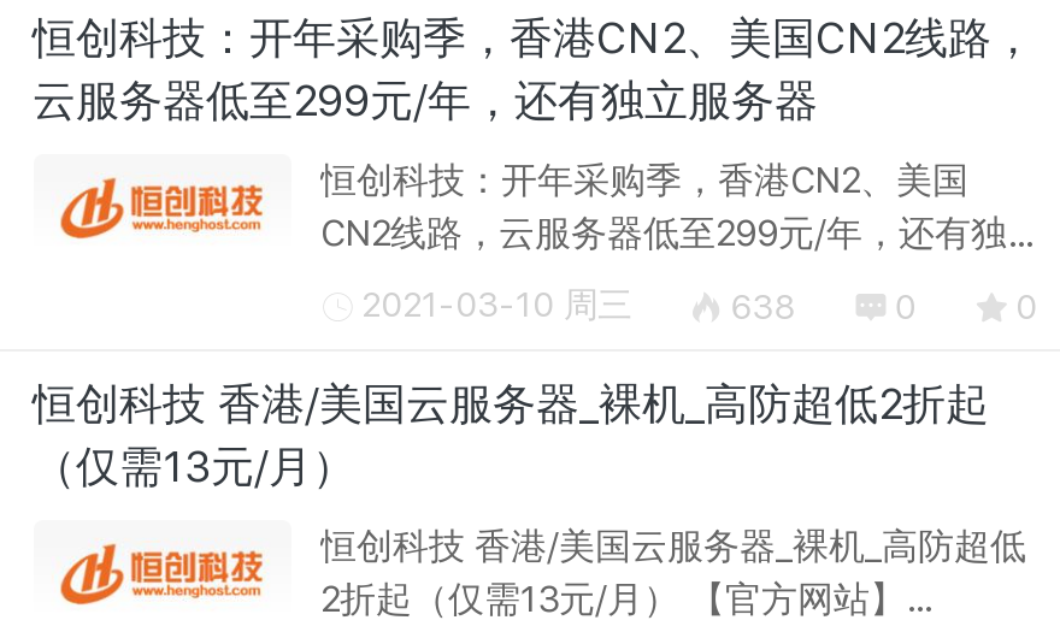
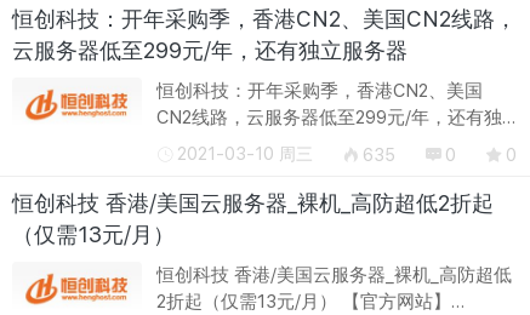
- 638
+ 635
